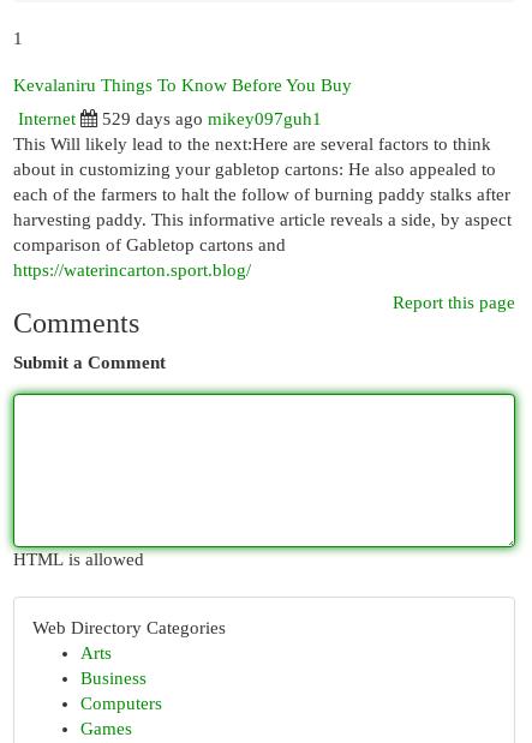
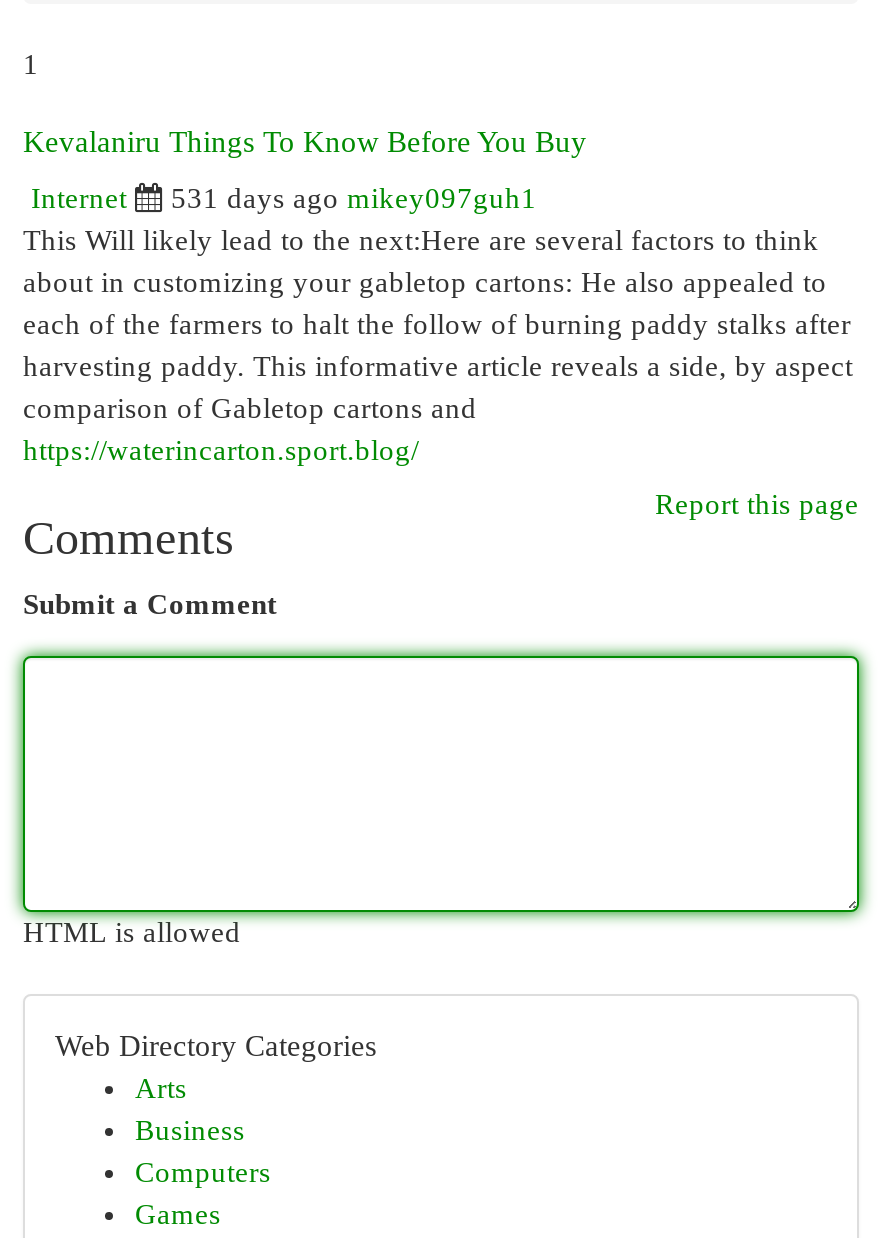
- 529 days ago mikey097guh1
+ 531 days ago mikey097guh1
